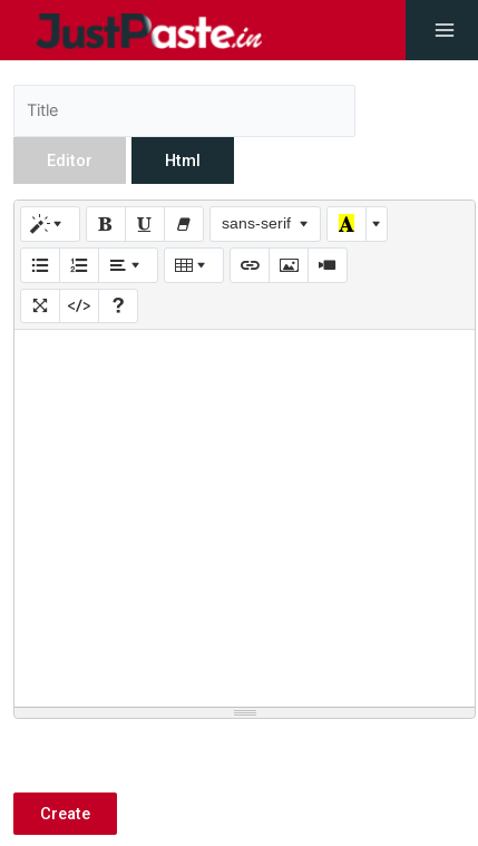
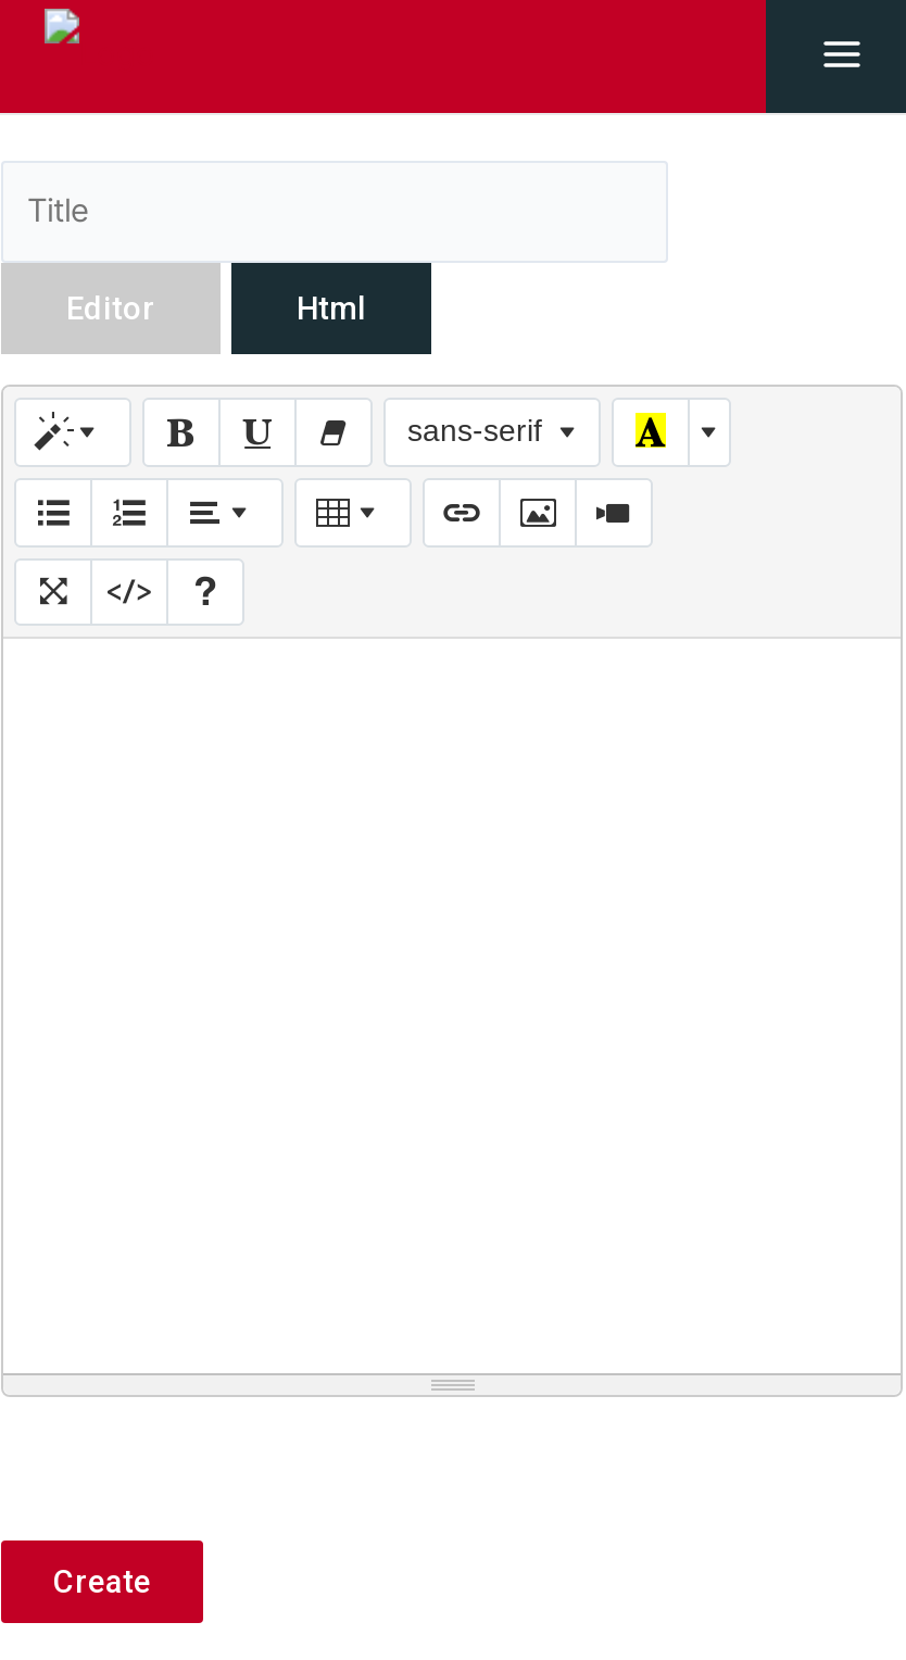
- [image]
